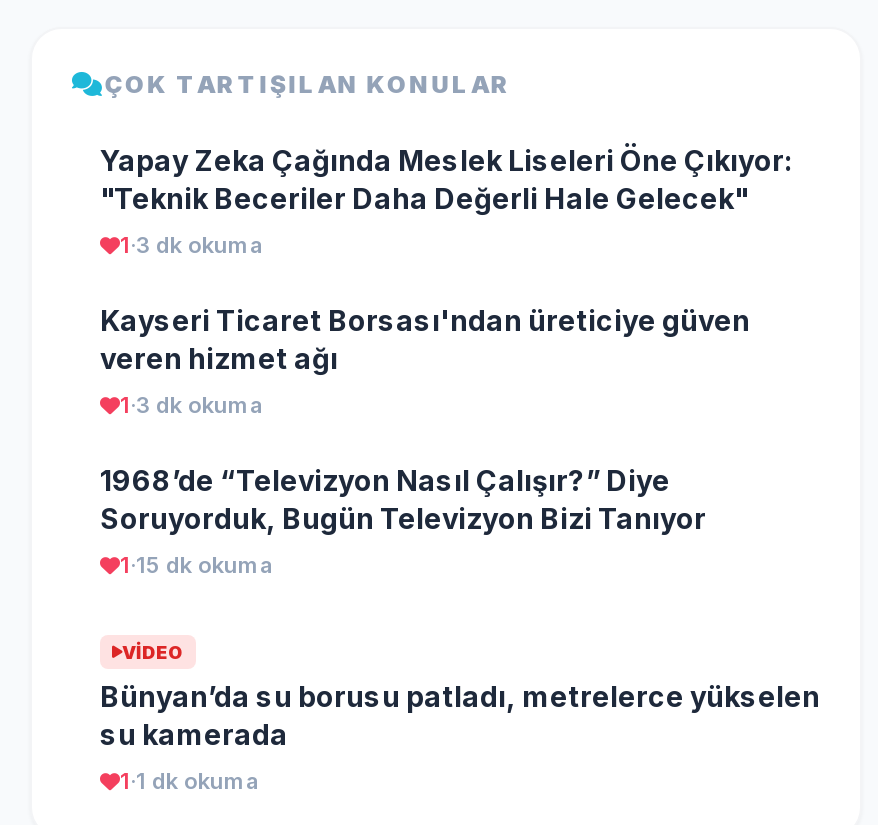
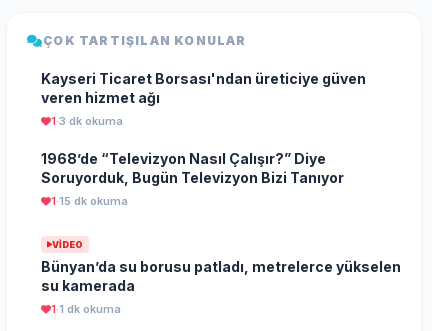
- Yapay Zeka Çağında Meslek Liseleri Öne Çıkıyor:
- "Teknik Beceriler Daha Değerli Hale Gelecek"
- 1·3 dk okuma
